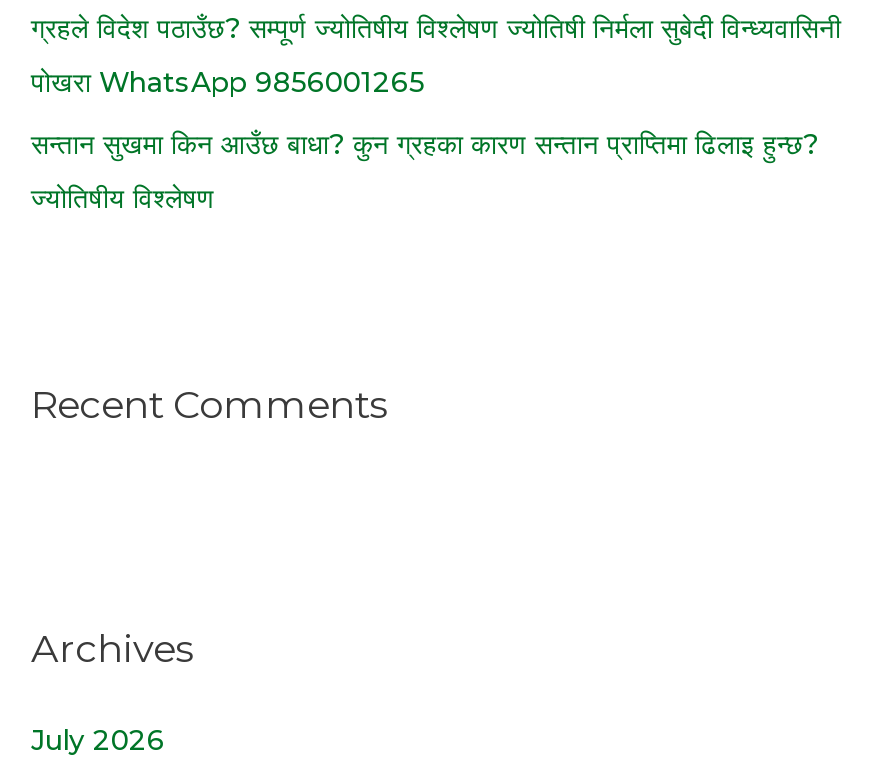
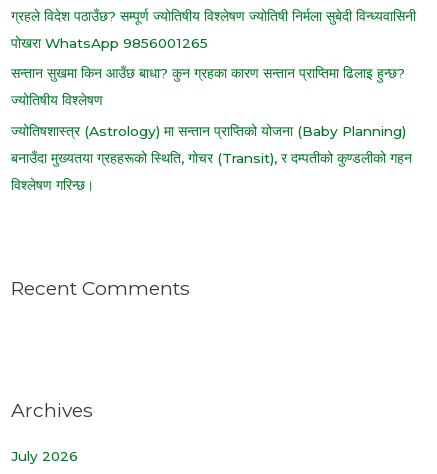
+ ज्योतिषशास्त्र (Astrology) मा सन्तान प्राप्तिको योजना (Baby Planning)
+ बनाउँदा मुख्यतया ग्रहहरूको स्थिति, गोचर (Transit), र दम्पतीको कुण्डलीको गहन
+ विश्लेषण गरिन्छ।
